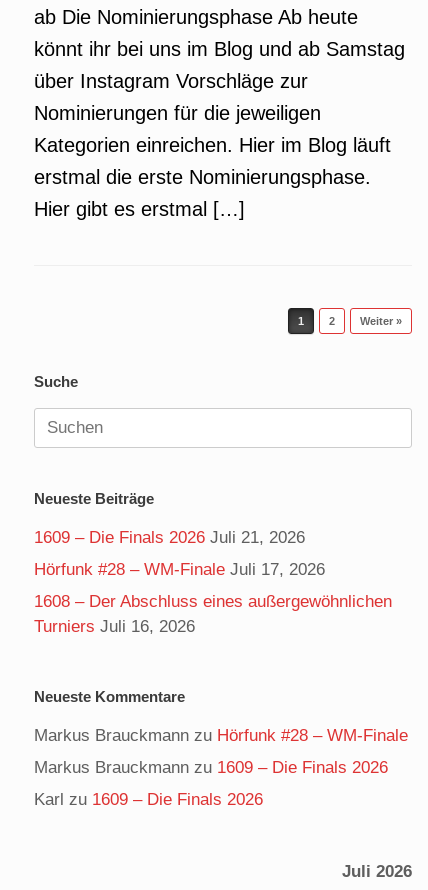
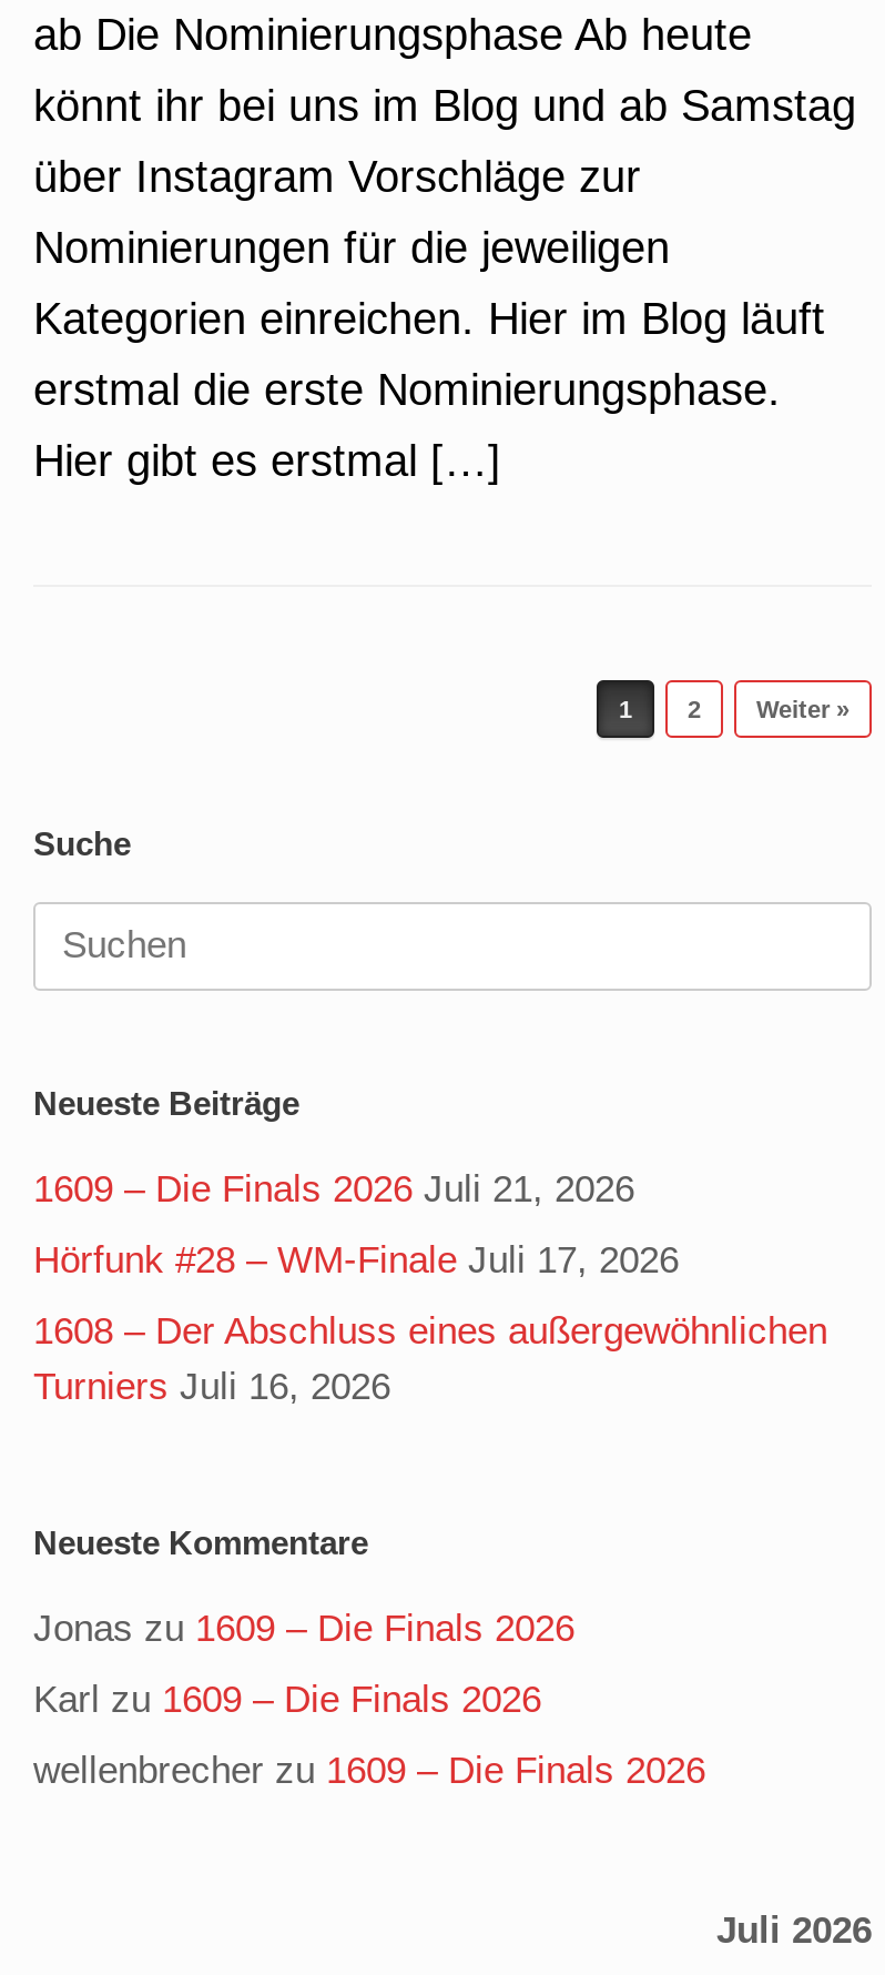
- Markus Brauckmann zu Hörfunk #28 – WM-Finale
- Markus Brauckmann zu 1609 – Die Finals 2026
+ Jonas zu 1609 – Die Finals 2026

moved up: Karl zu 1609 – Die Finals 2026

+ wellenbrecher zu 1609 – Die Finals 2026
